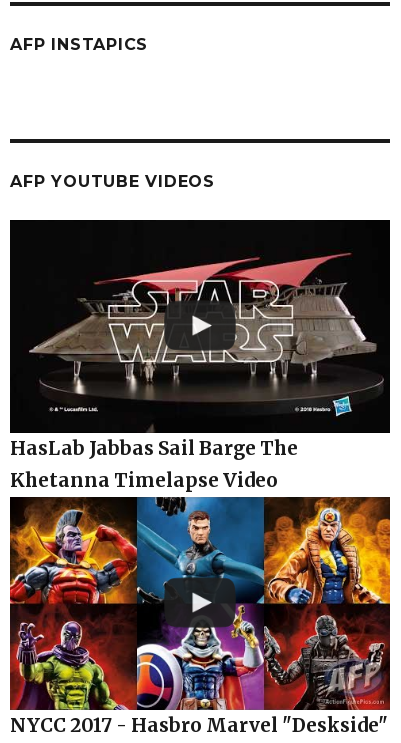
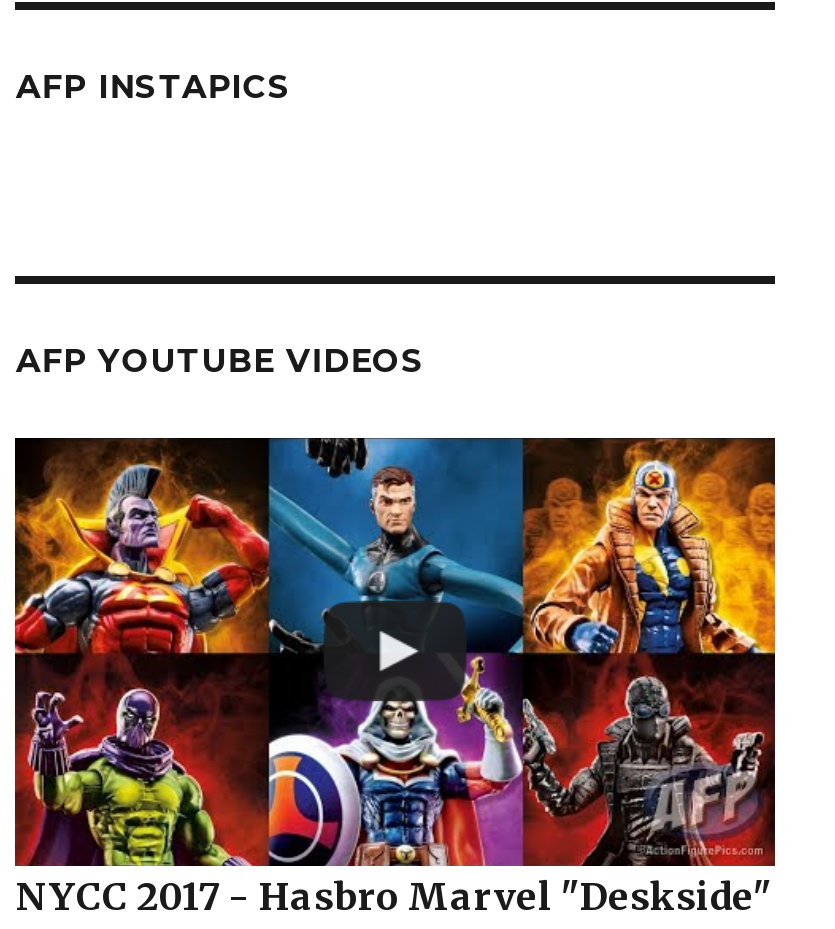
- [image]
- HasLab Jabbas Sail Barge The
- Khetanna Timelapse Video
